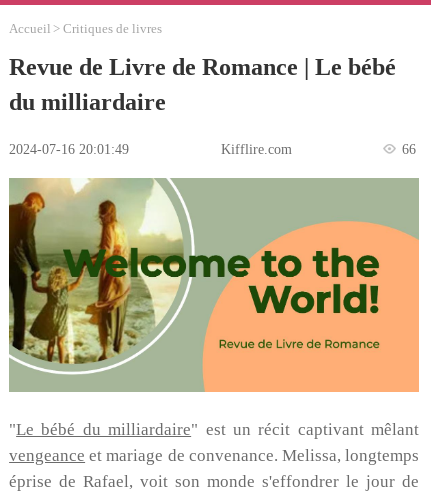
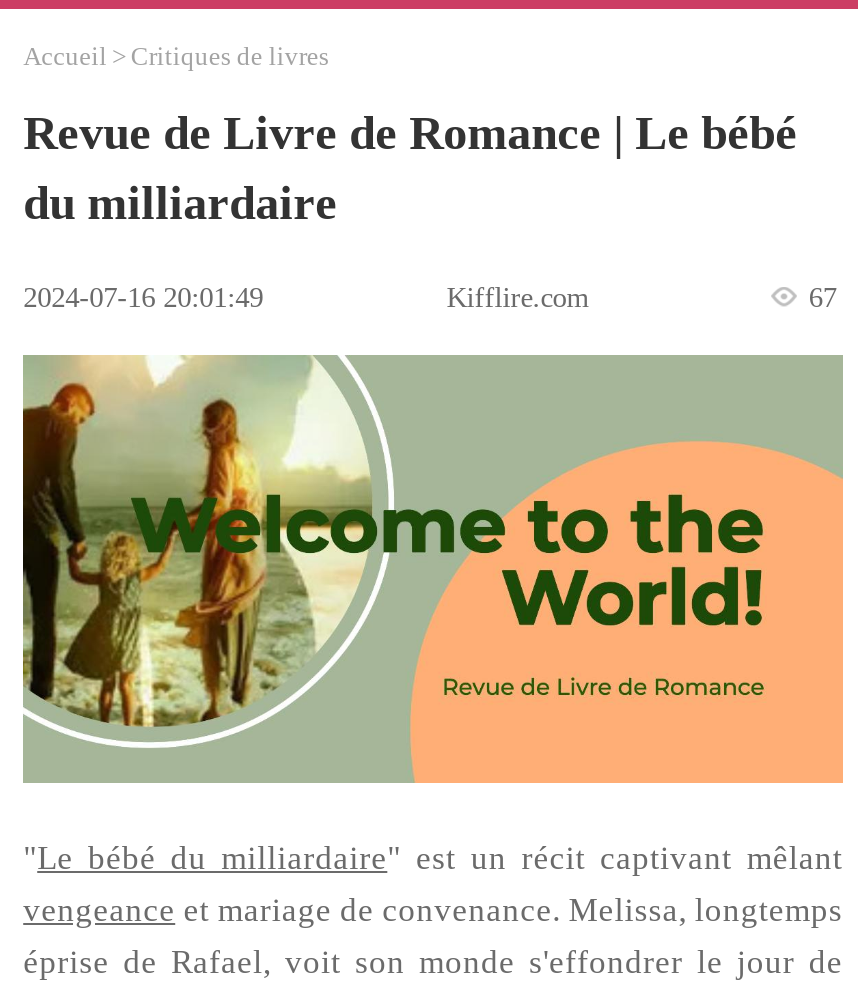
- 66
+ 67
